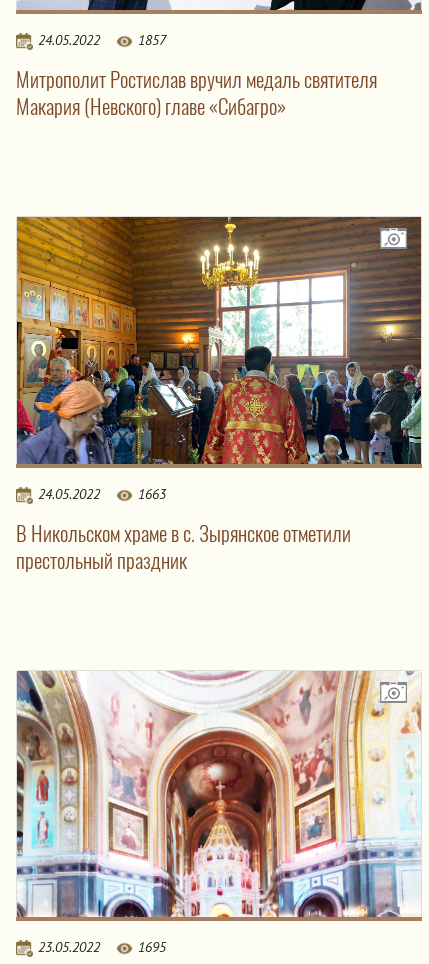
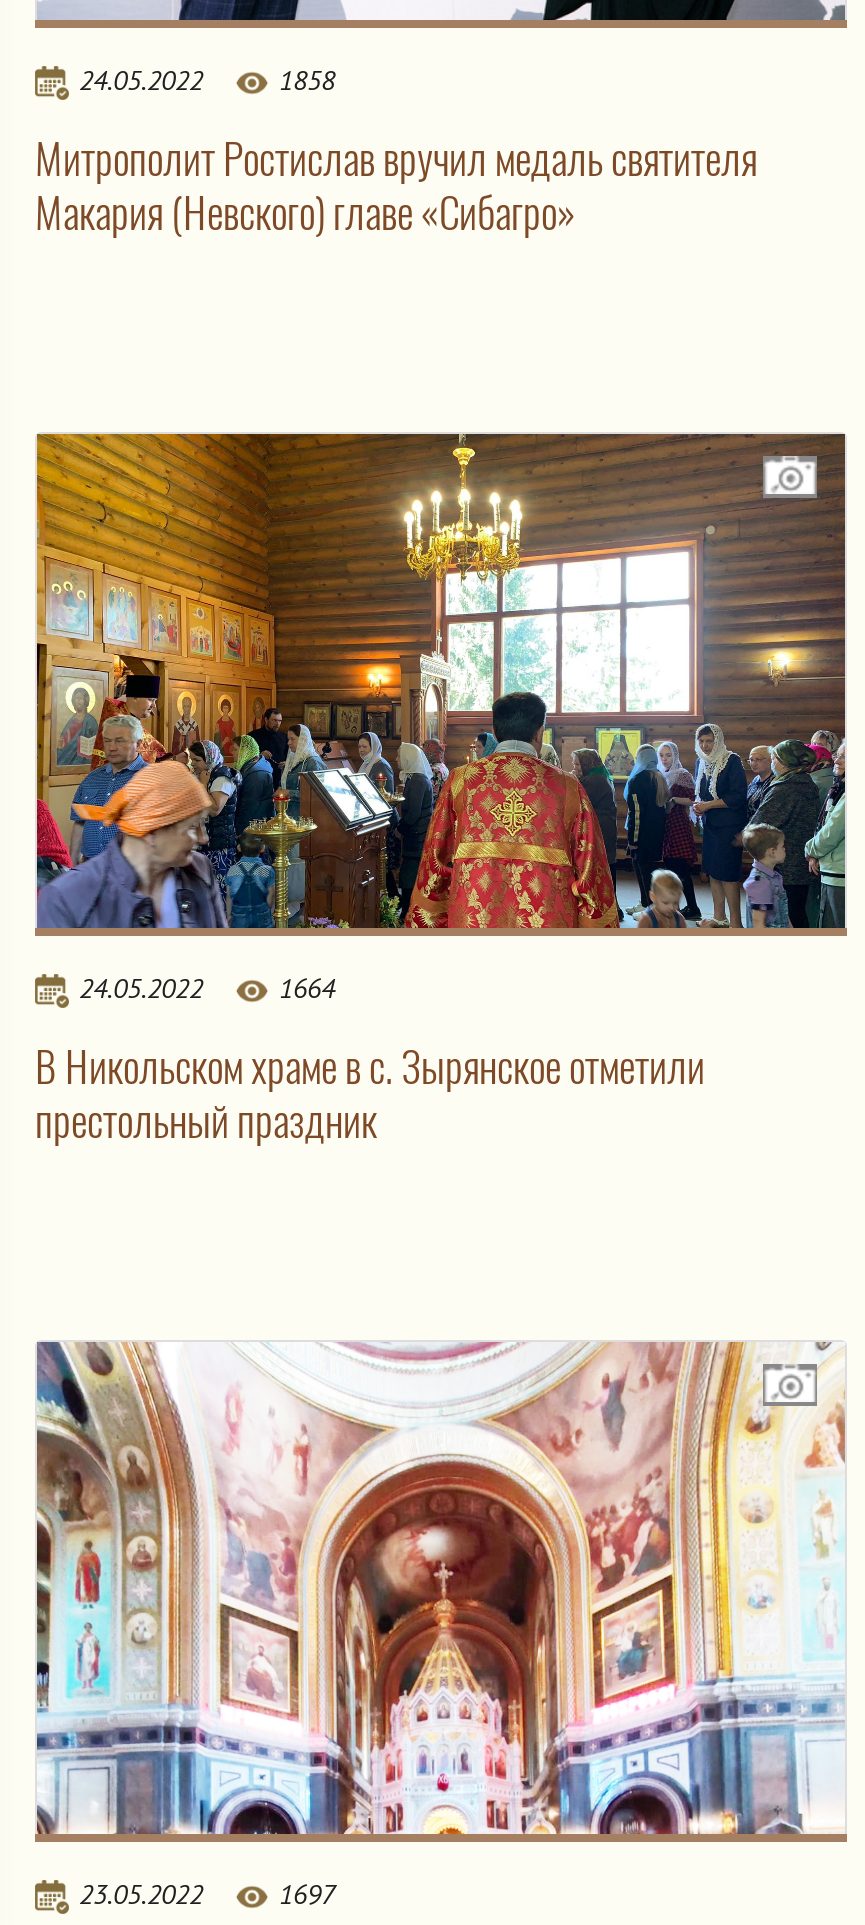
- 1857
+ 1858

- 1663
+ 1664

- 1695
+ 1697
